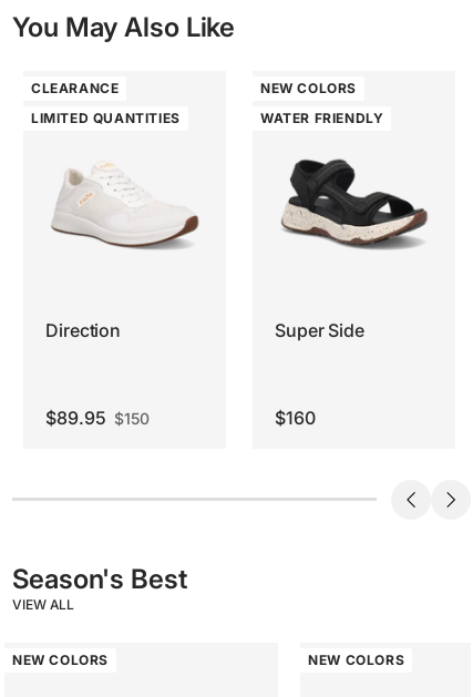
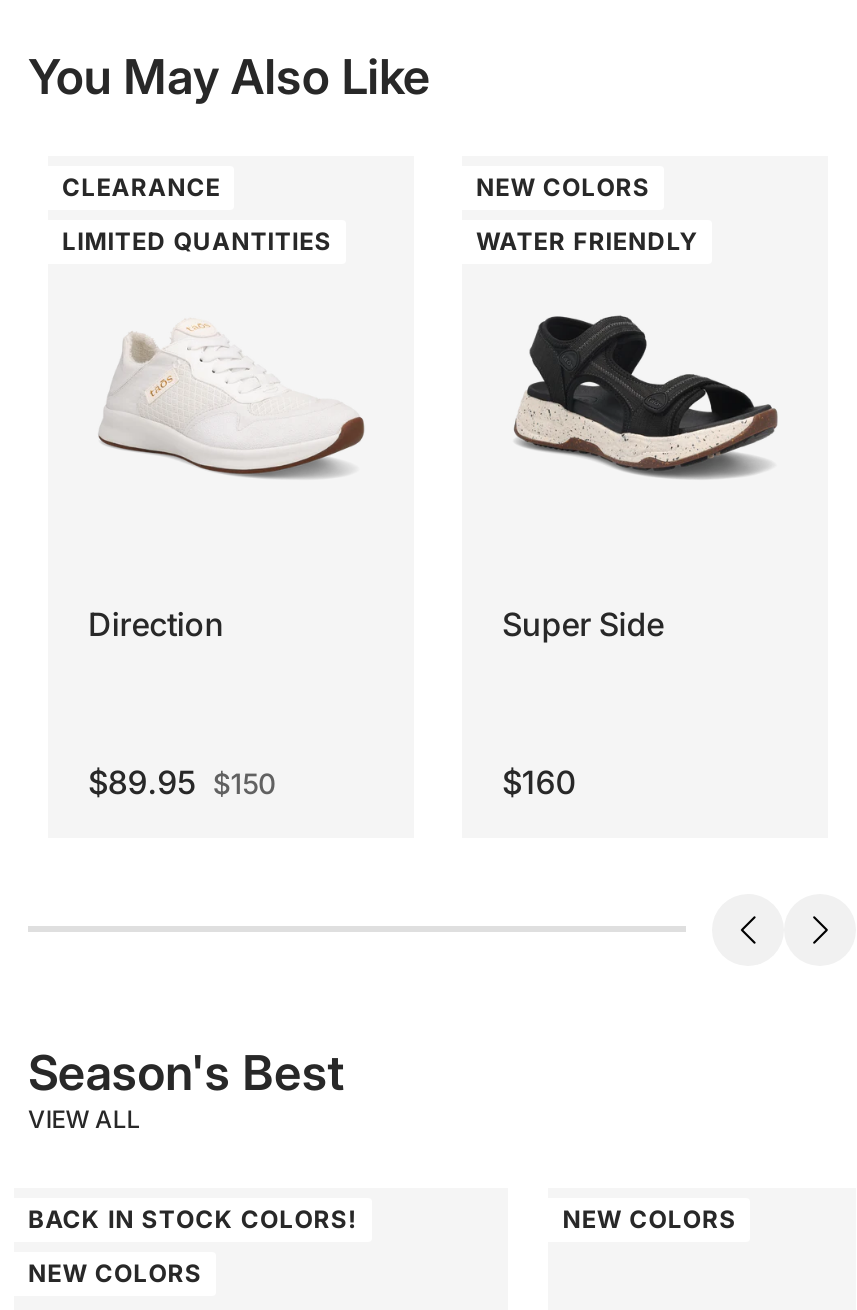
+ BACK IN STOCK COLORS!
